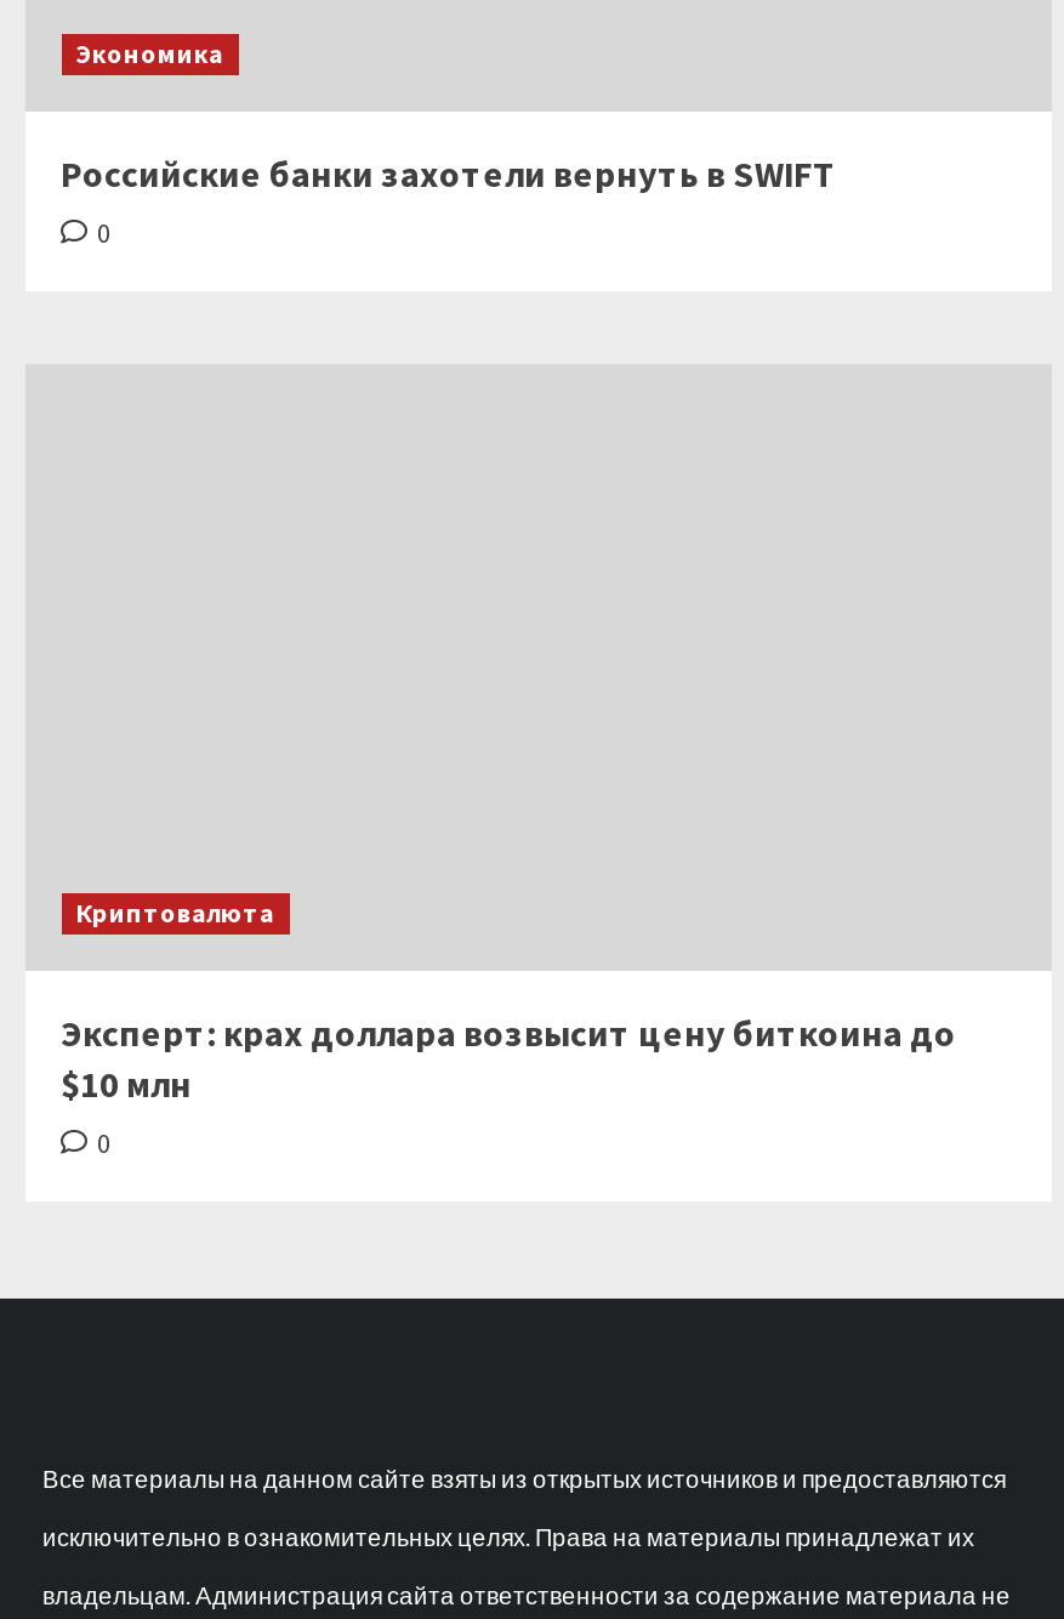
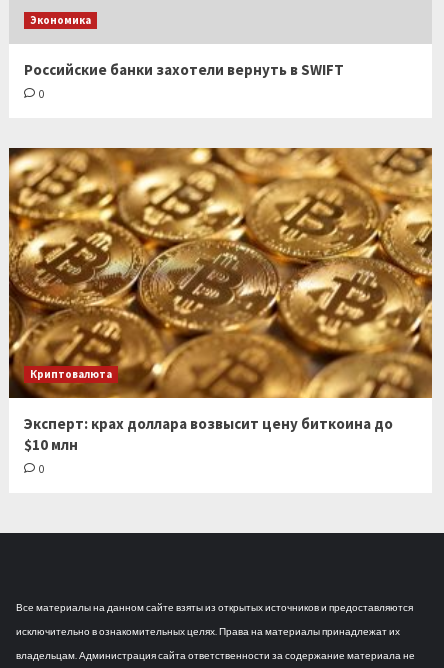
+ [image]
